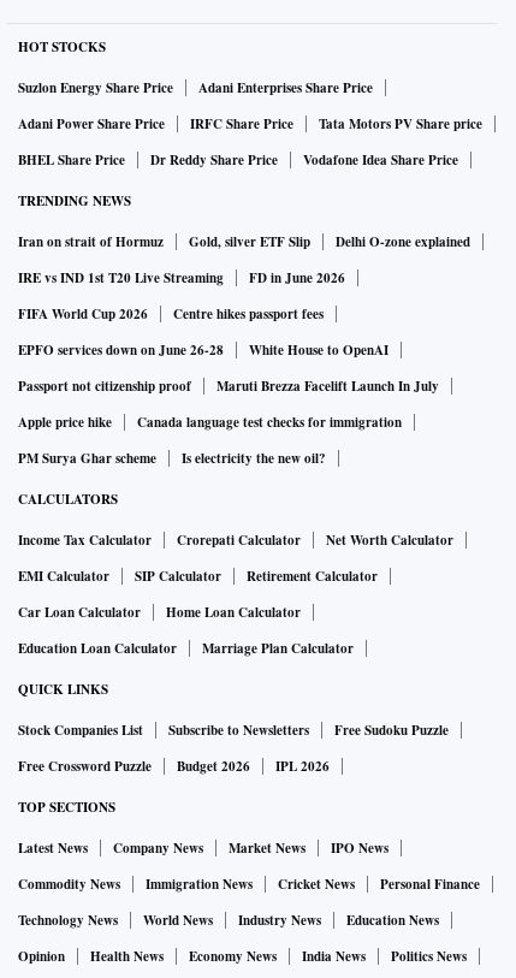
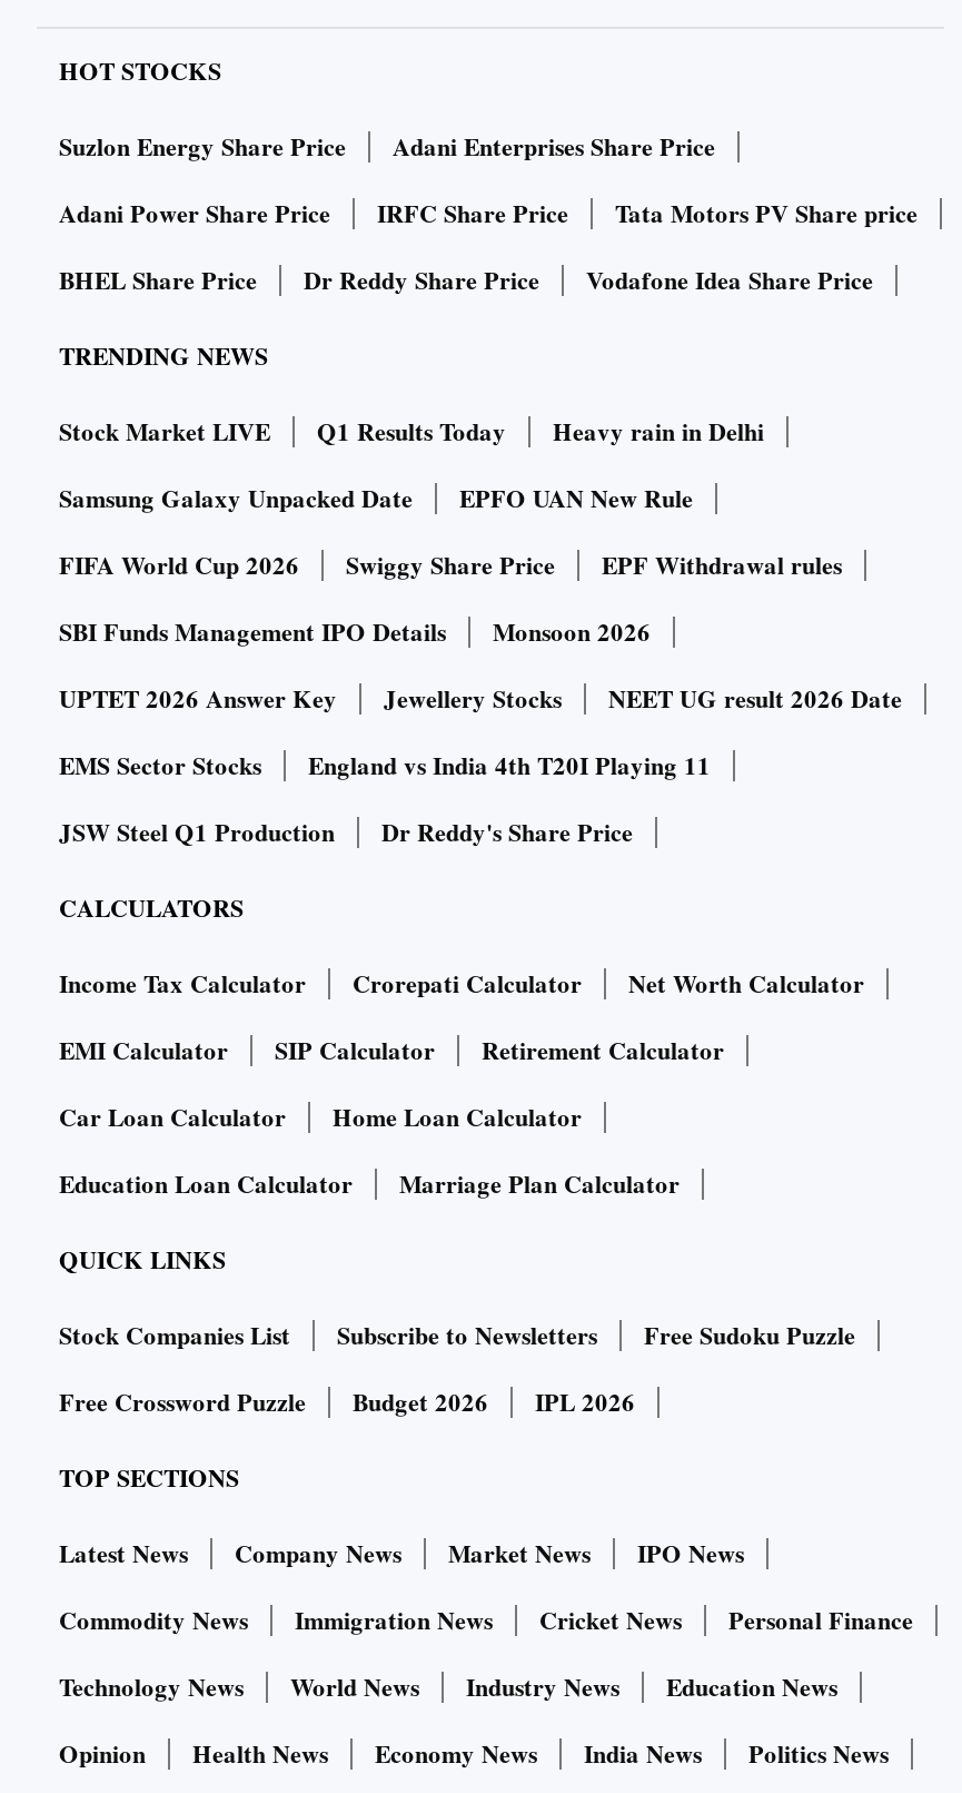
- Iran on strait of Hormuz
- Gold, silver ETF Slip
- Delhi O-zone explained
+ Stock Market LIVE
+ Q1 Results Today
+ Heavy rain in Delhi

- IRE vs IND 1st T20 Live Streaming
- FD in June 2026
+ Samsung Galaxy Unpacked Date
+ EPFO UAN New Rule

- Centre hikes passport fees
+ Swiggy Share Price
+ EPF Withdrawal rules

- EPFO services down on June 26-28
- White House to OpenAI
+ SBI Funds Management IPO Details
+ Monsoon 2026

- Passport not citizenship proof
- Maruti Brezza Facelift Launch In July
+ UPTET 2026 Answer Key
+ Jewellery Stocks
+ NEET UG result 2026 Date

- Apple price hike
- Canada language test checks for immigration
+ EMS Sector Stocks
+ England vs India 4th T20I Playing 11

- PM Surya Ghar scheme
- Is electricity the new oil?
+ JSW Steel Q1 Production
+ Dr Reddy's Share Price
